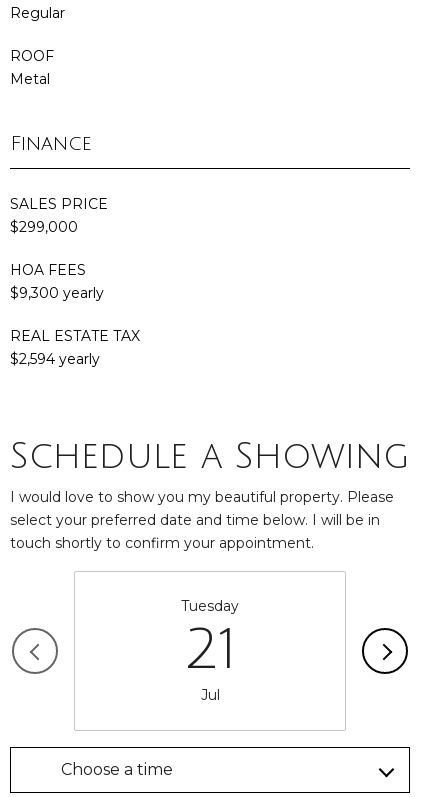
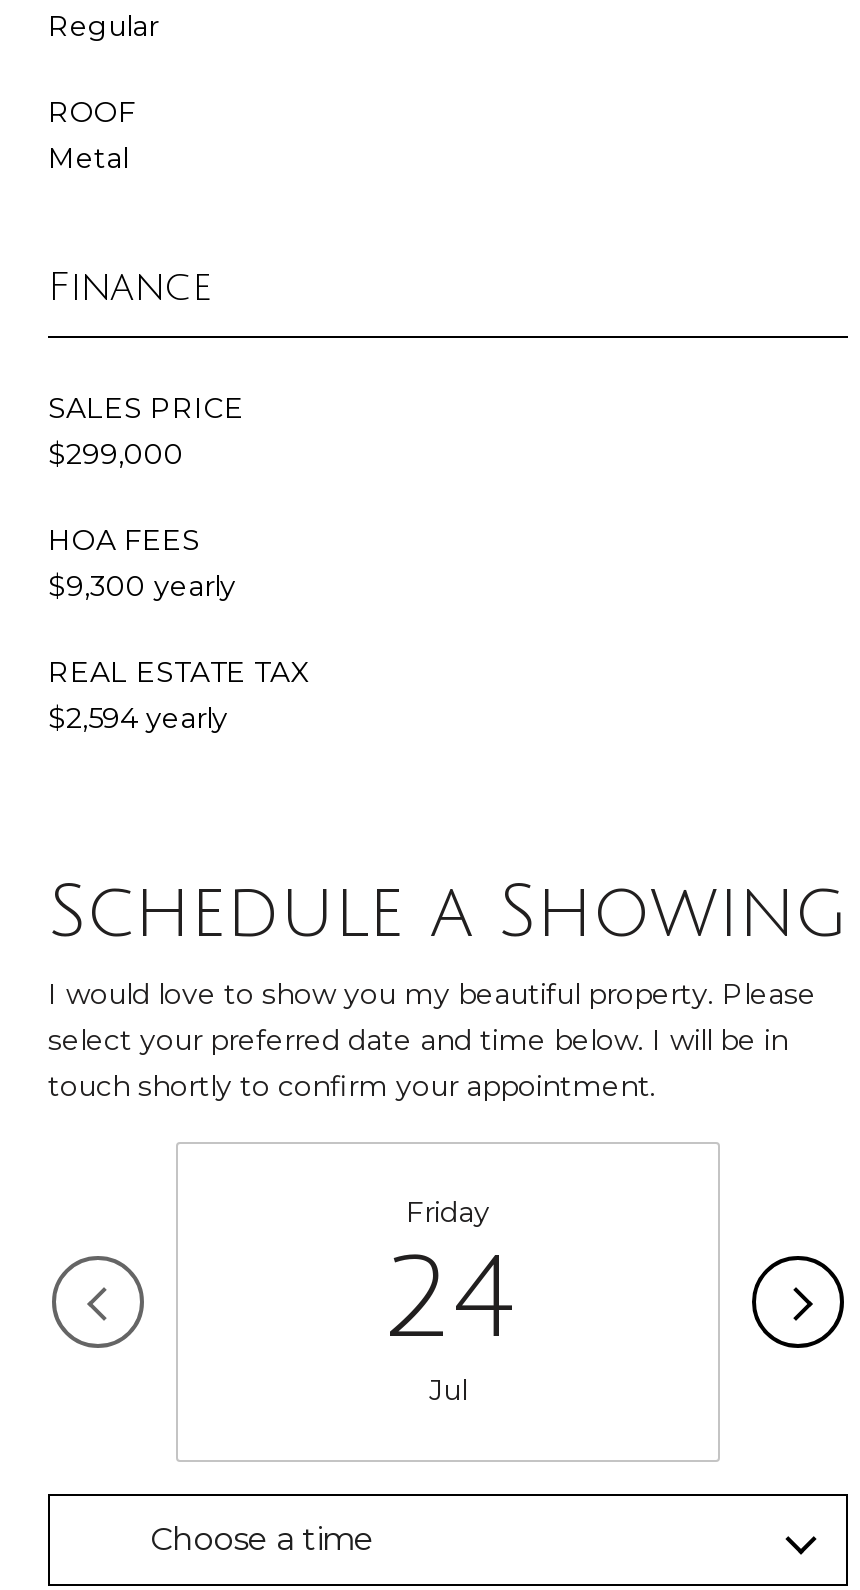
- Tuesday
- 21
+ Friday
+ 24
